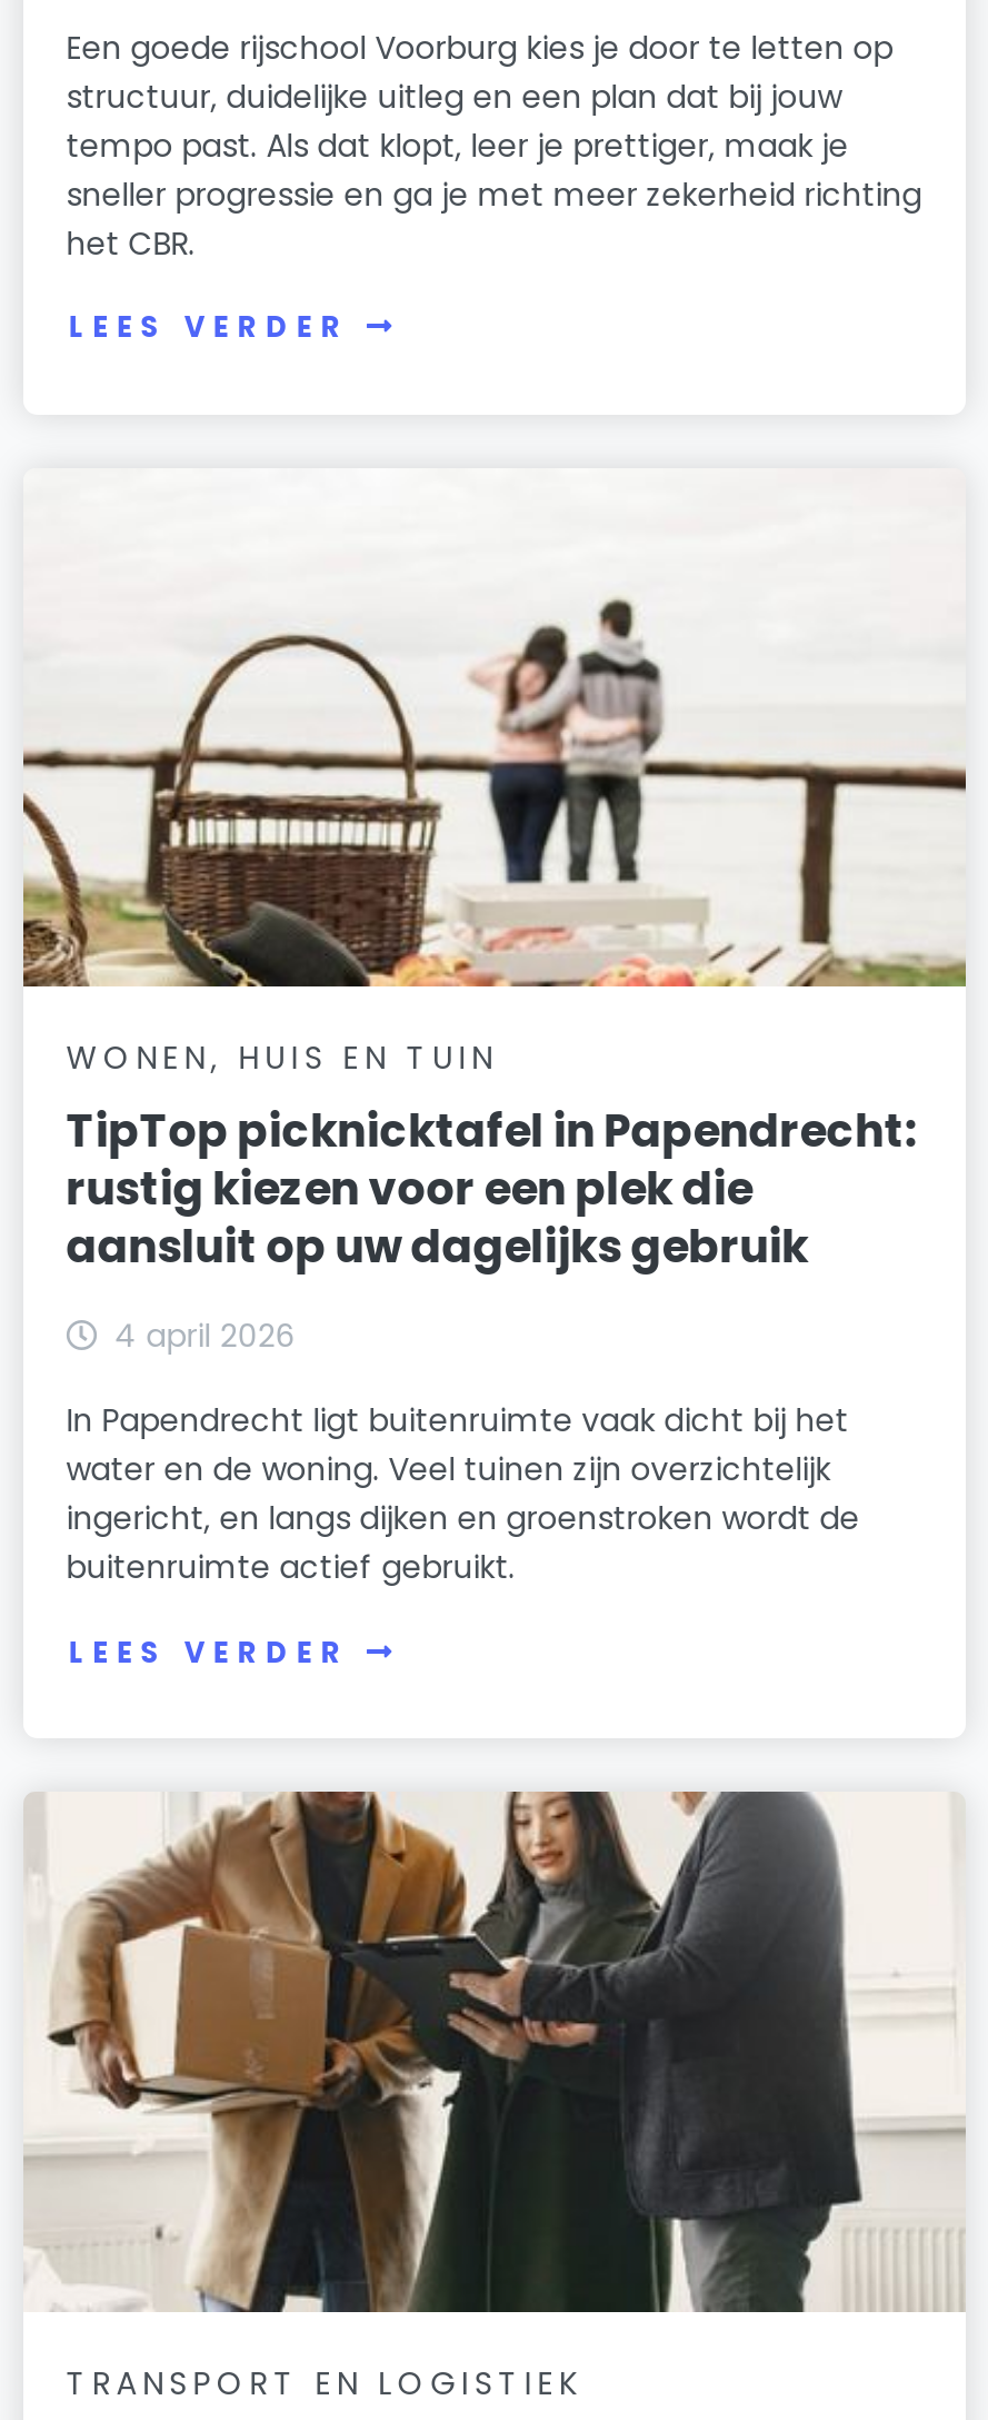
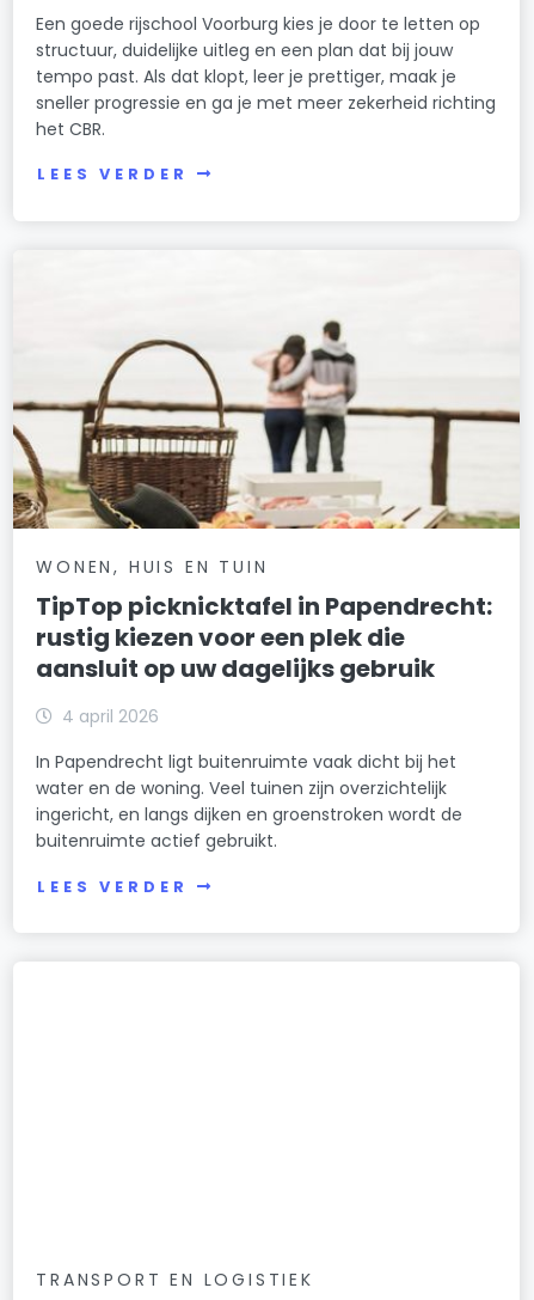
- [image]
